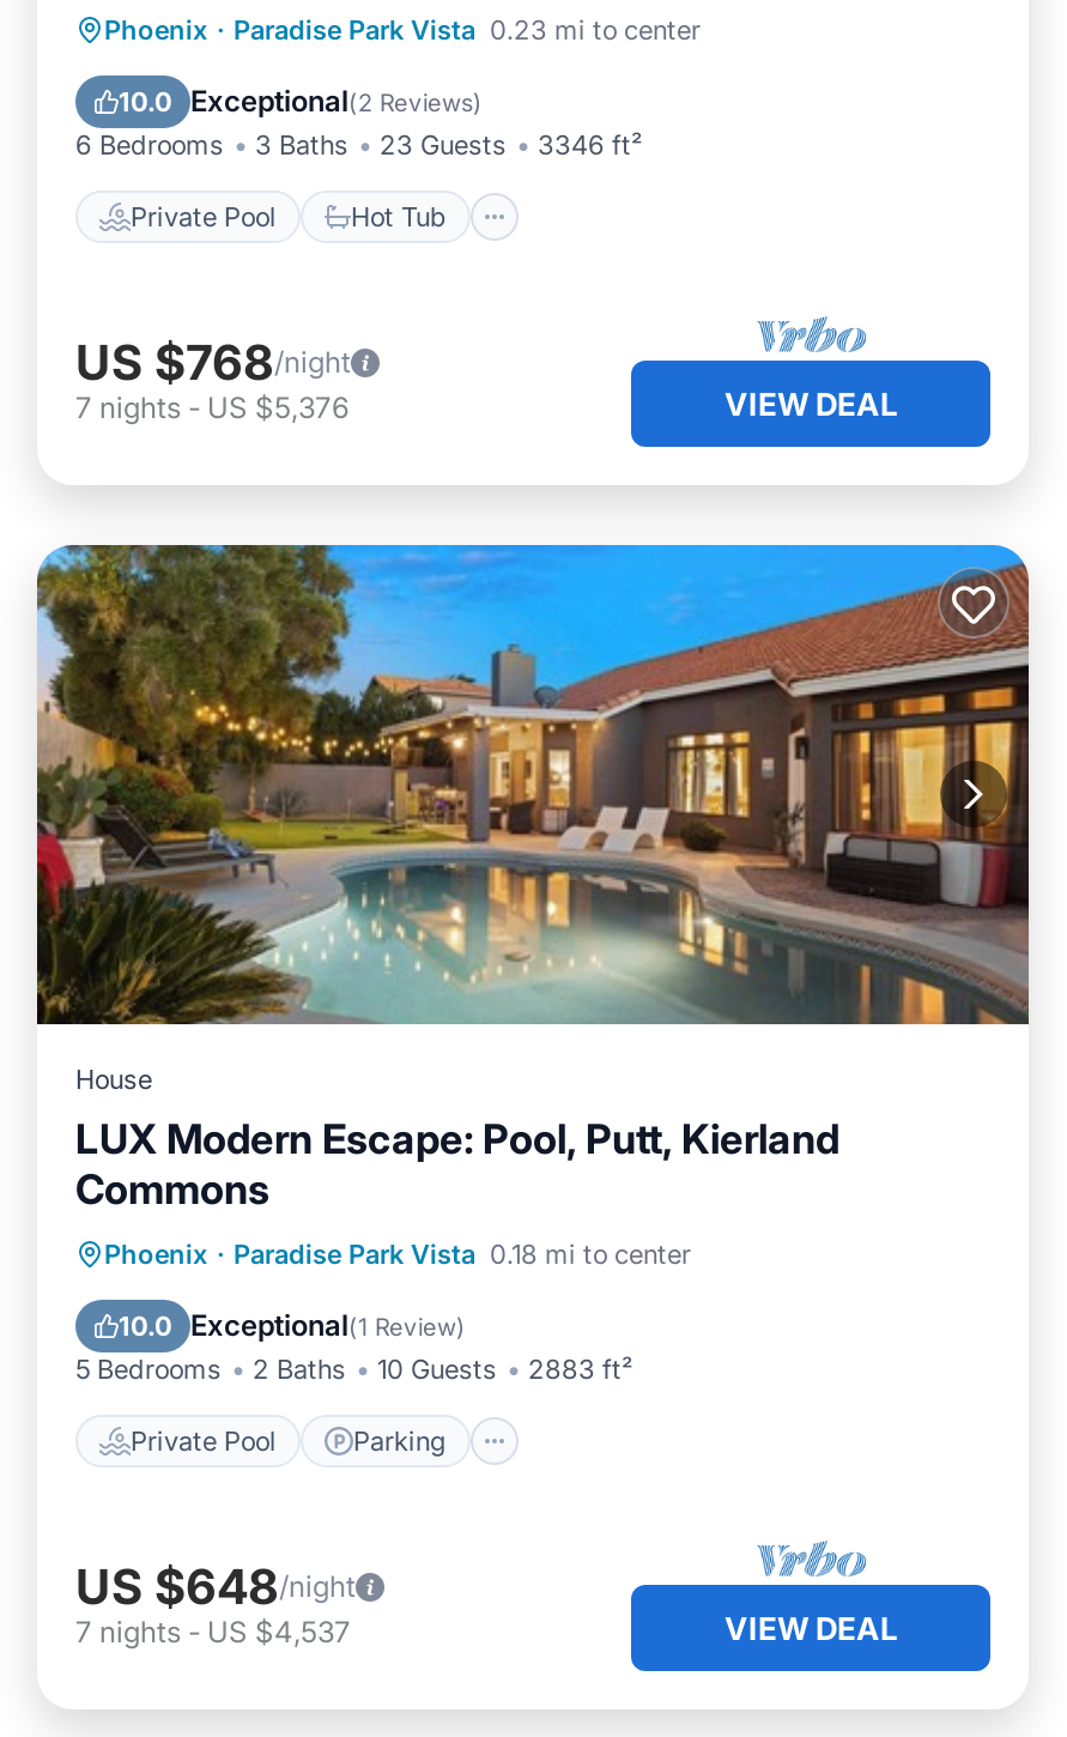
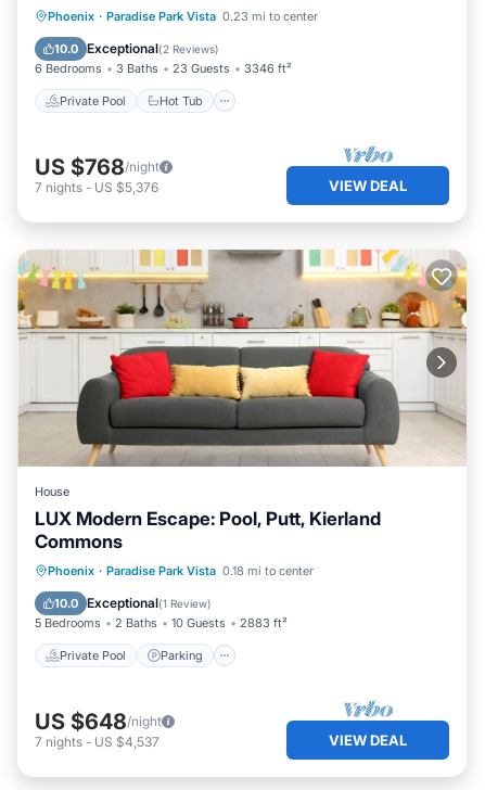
- [image]
+ [image]
